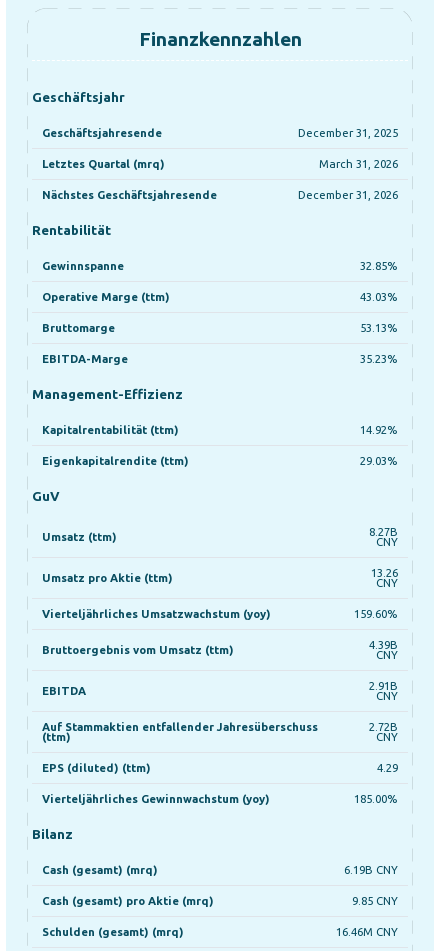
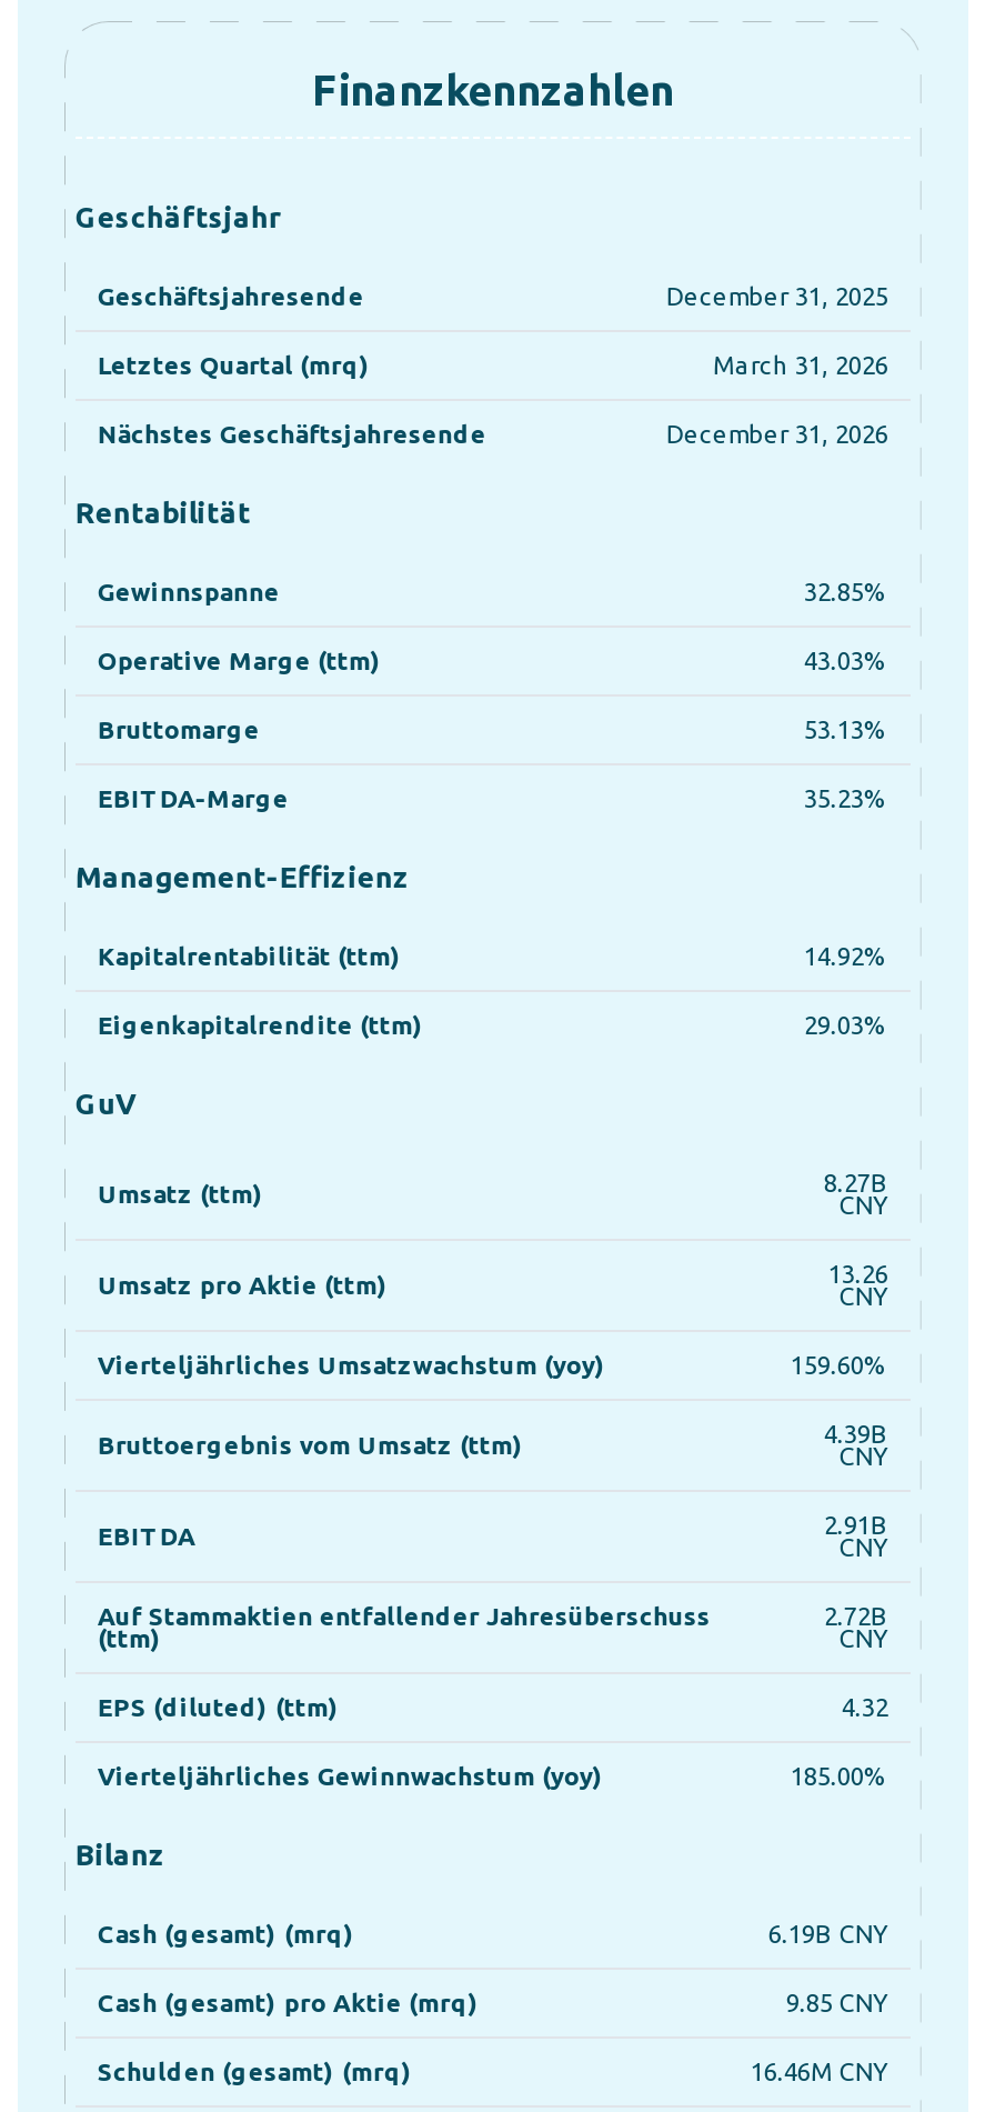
- 4.29
+ 4.32
